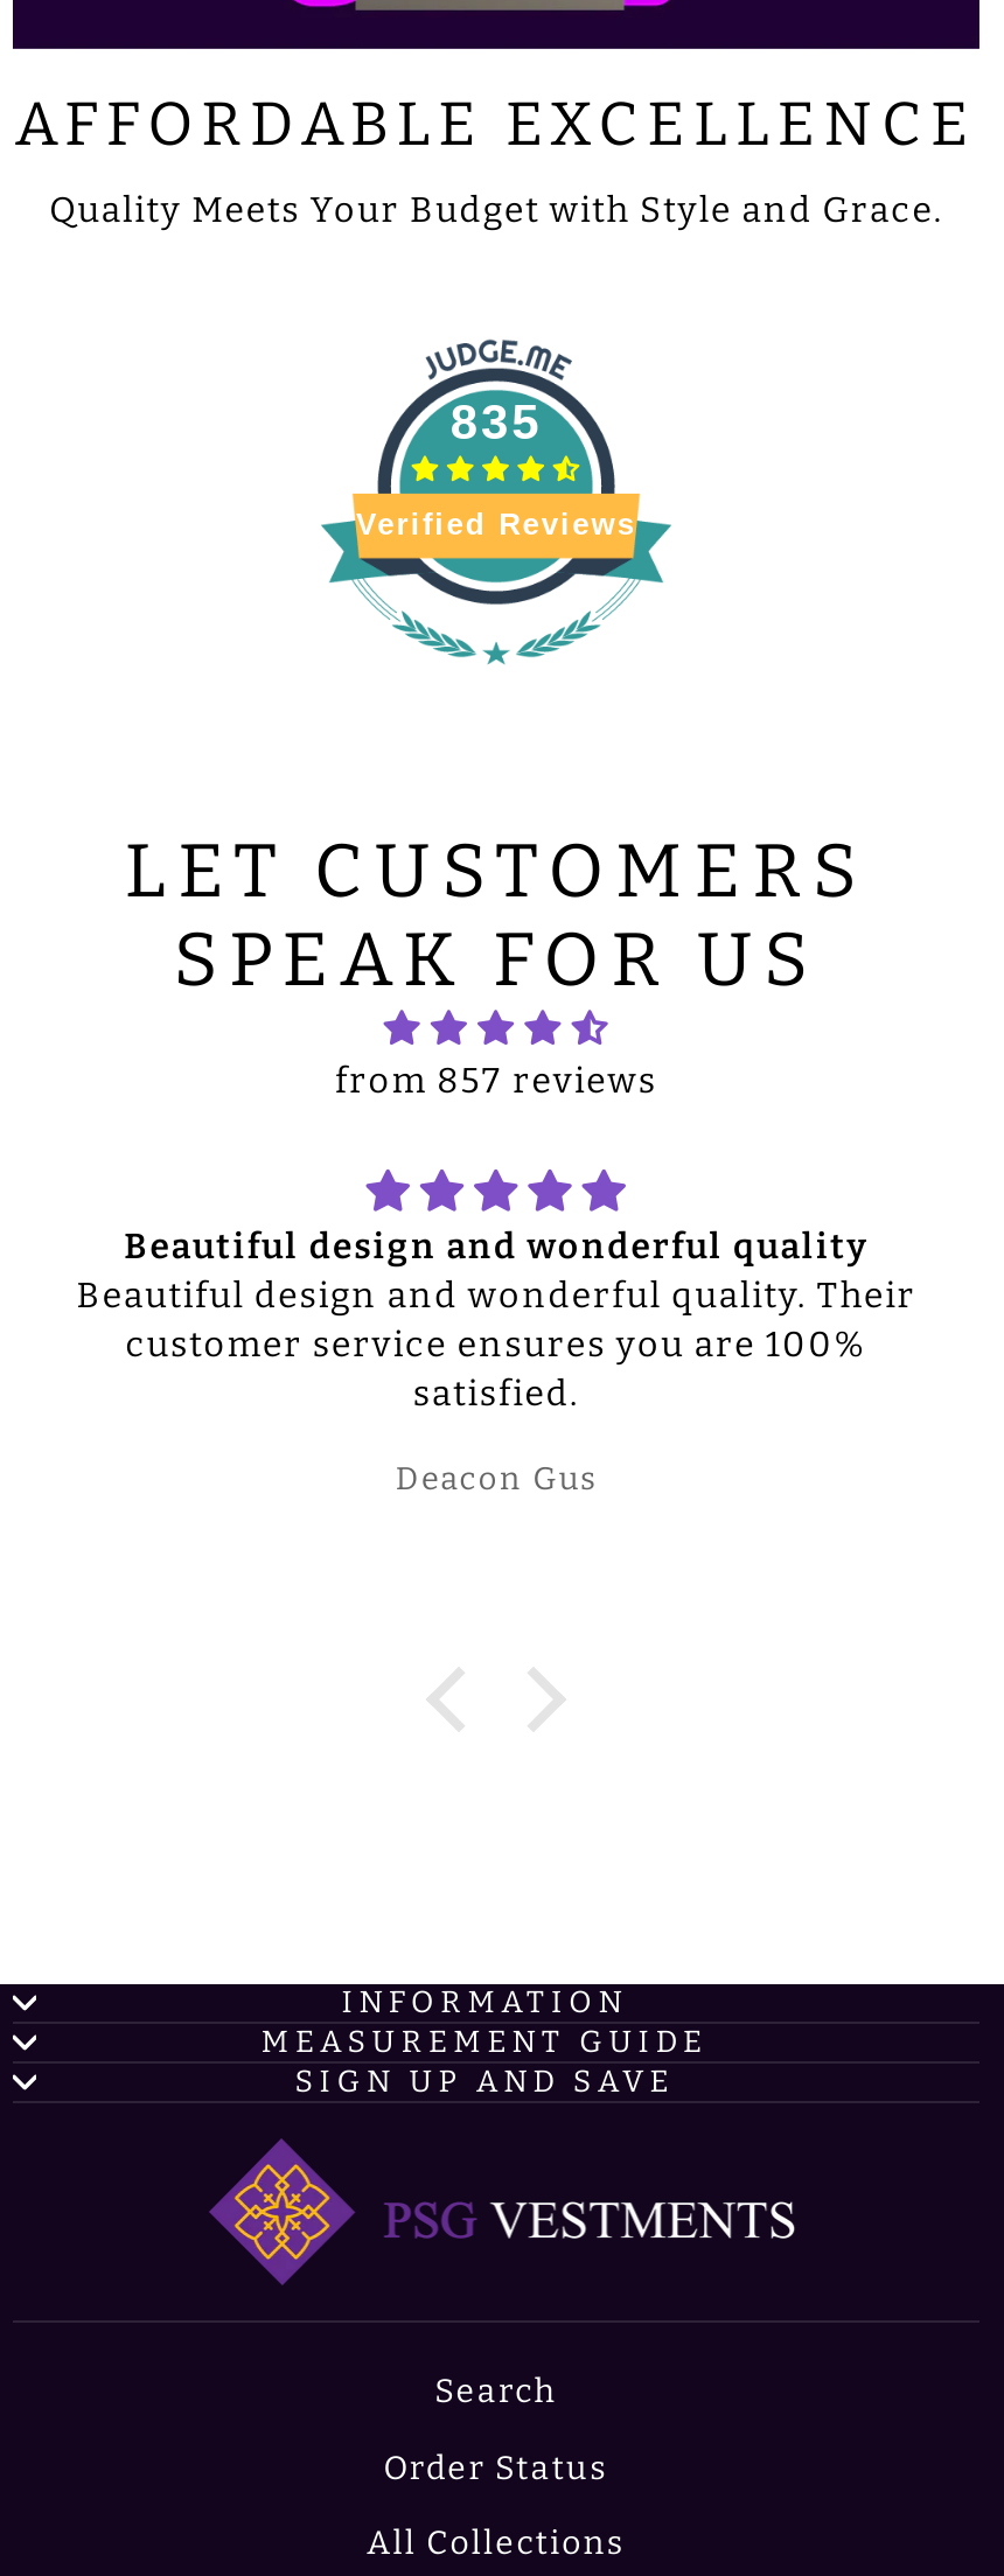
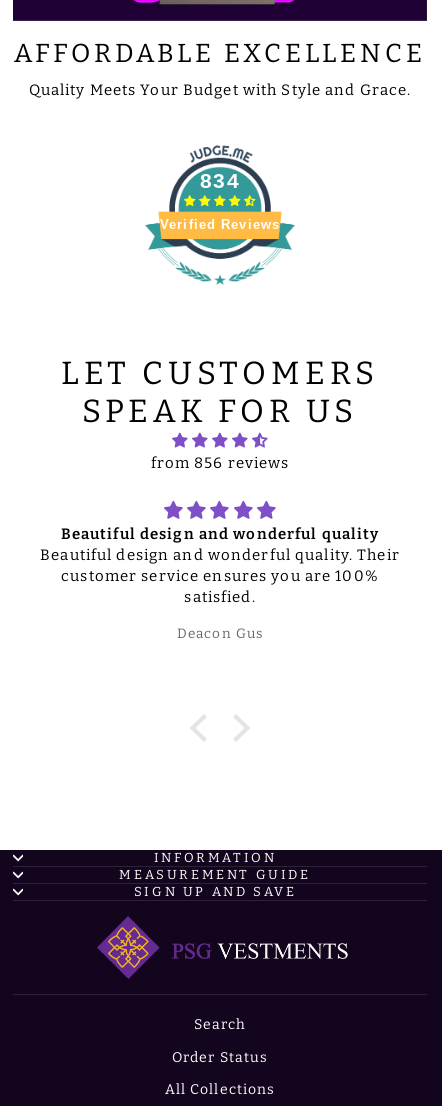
- 835
+ 834

- from 857 reviews
+ from 856 reviews
